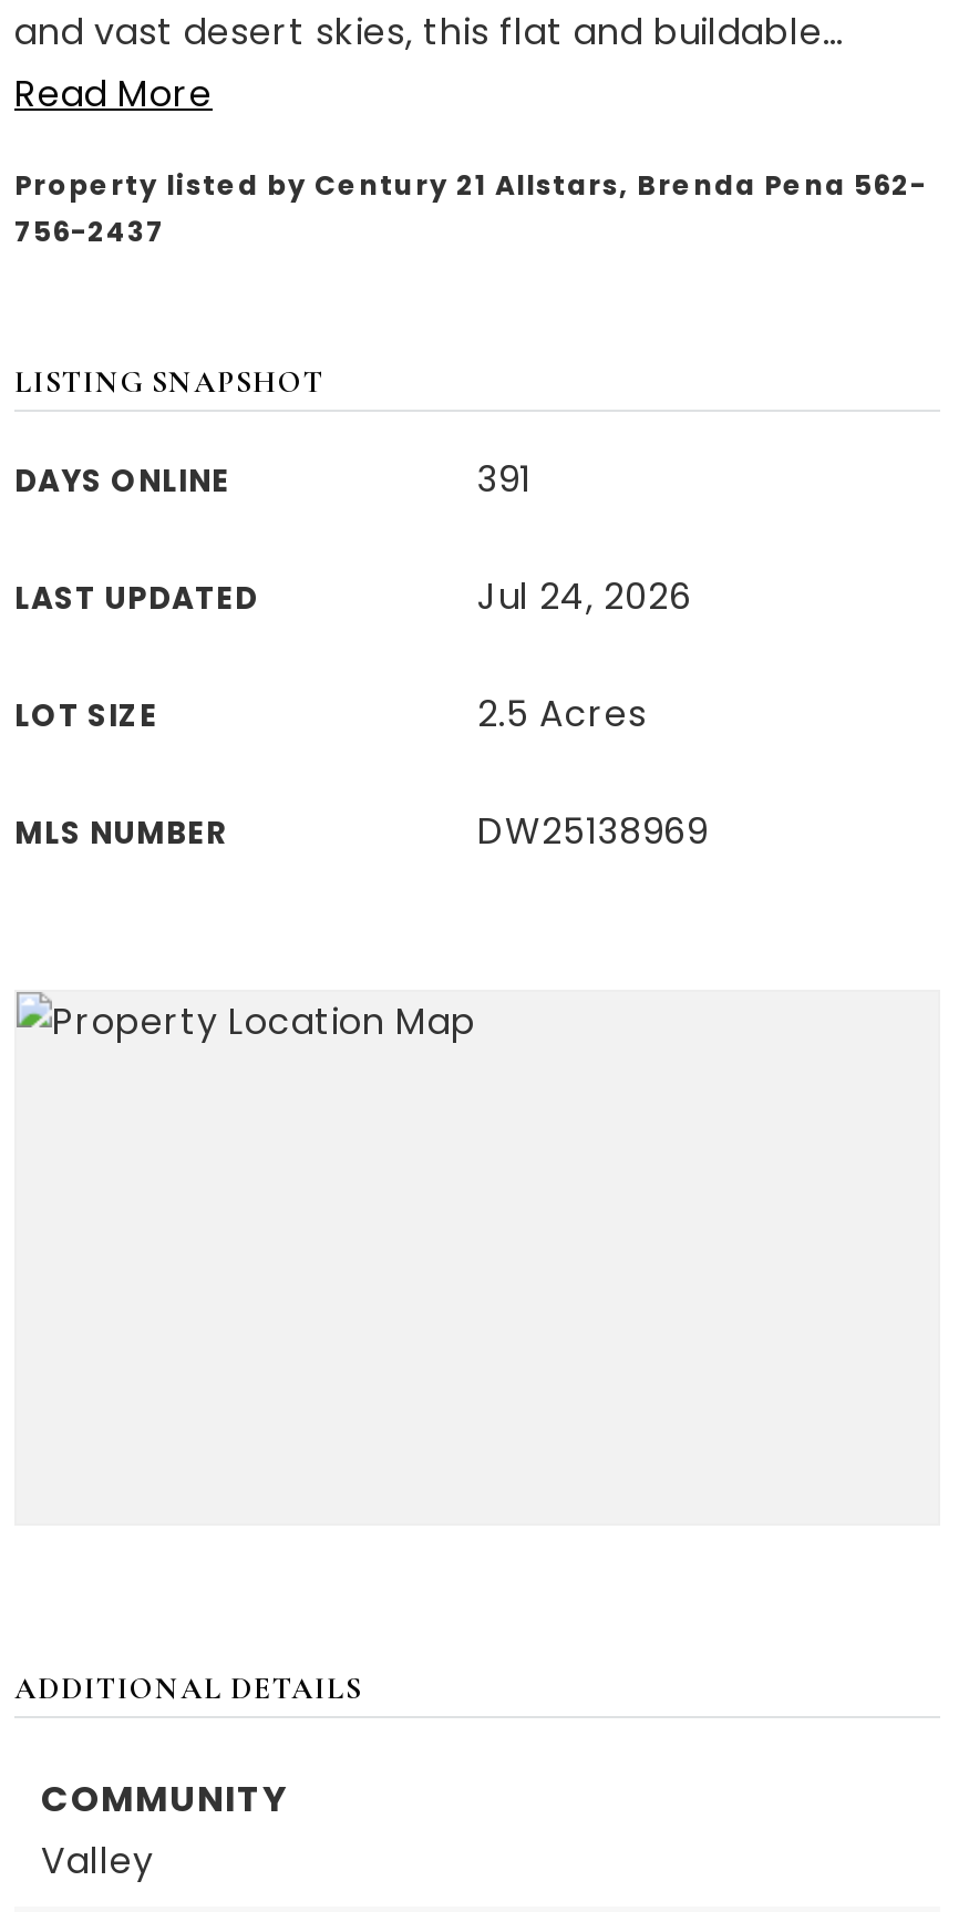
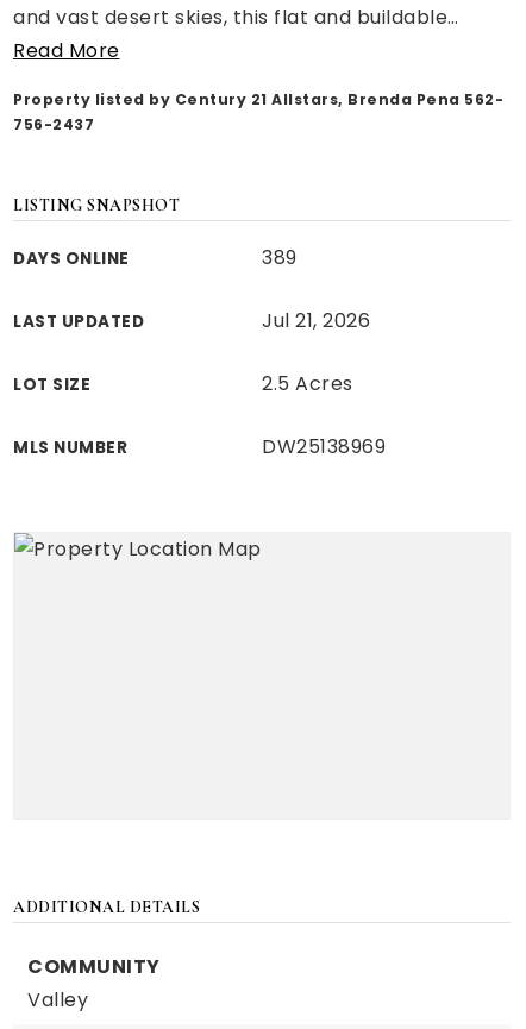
- 391
+ 389

- Jul 24, 2026
+ Jul 21, 2026
